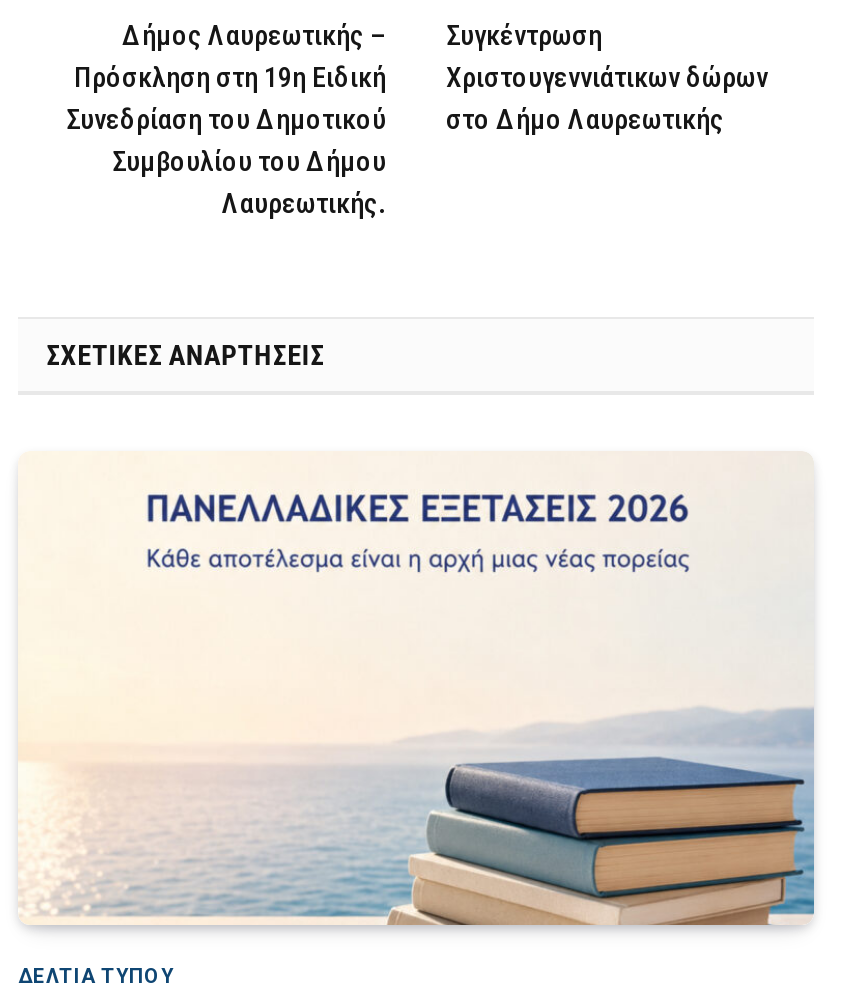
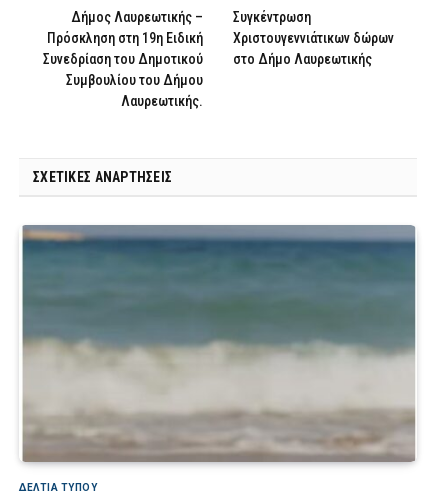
- [image]
+ [image]
